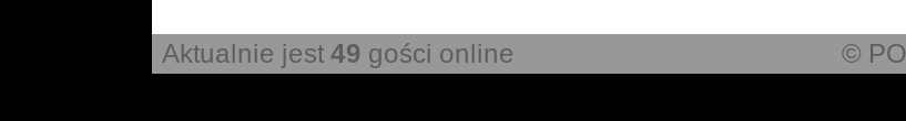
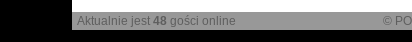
- Aktualnie jest 49 gości online
+ Aktualnie jest 48 gości online
